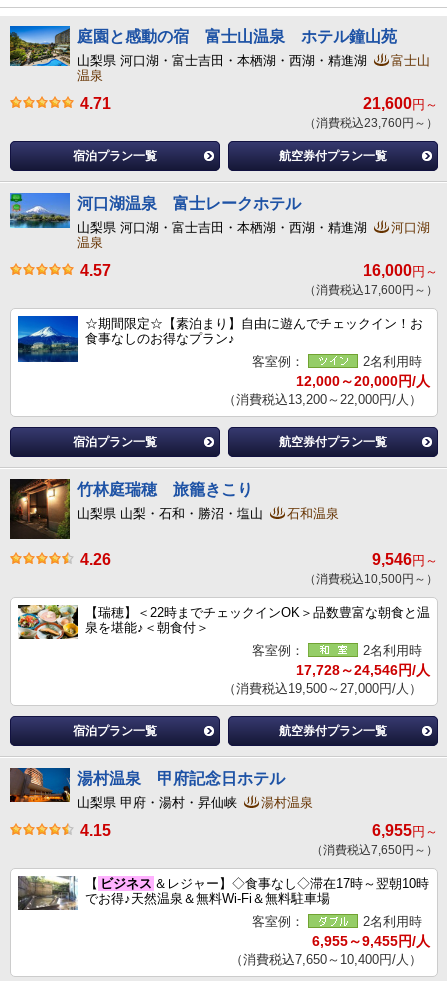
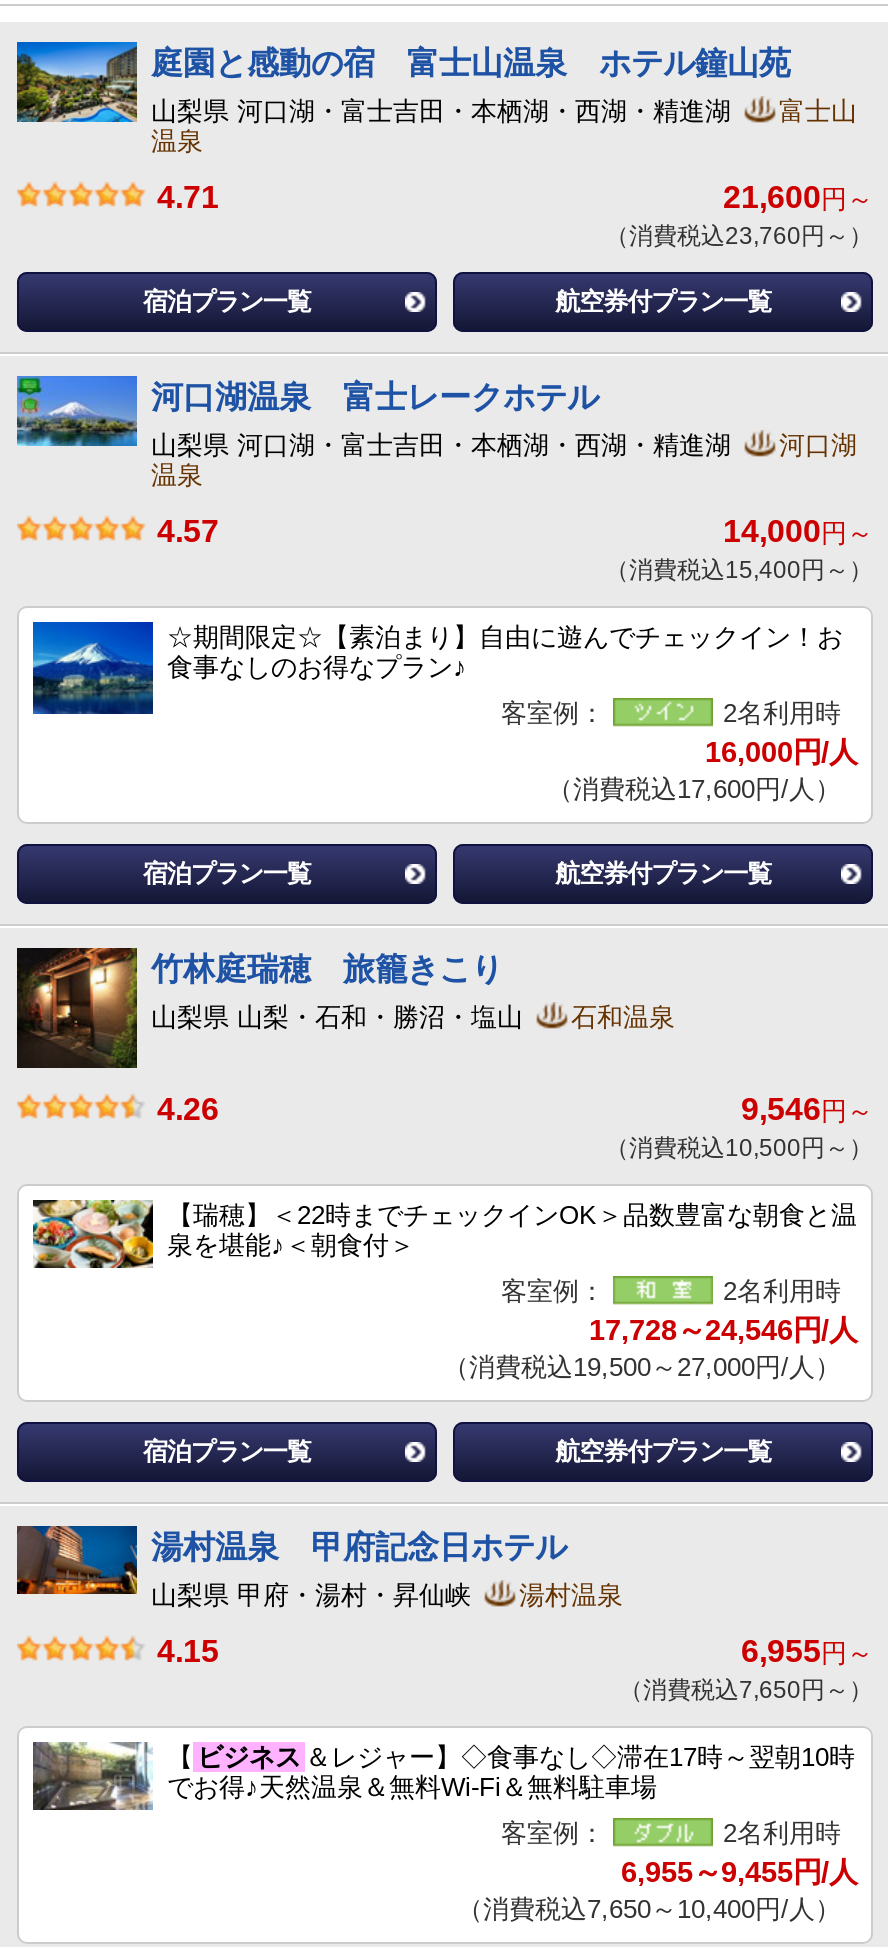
- 16,000円～
+ 14,000円～

- （消費税込17,600円～）
+ （消費税込15,400円～）

- 12,000～20,000円/人
- （消費税込13,200～22,000円/人）
+ 16,000円/人
+ （消費税込17,600円/人）
